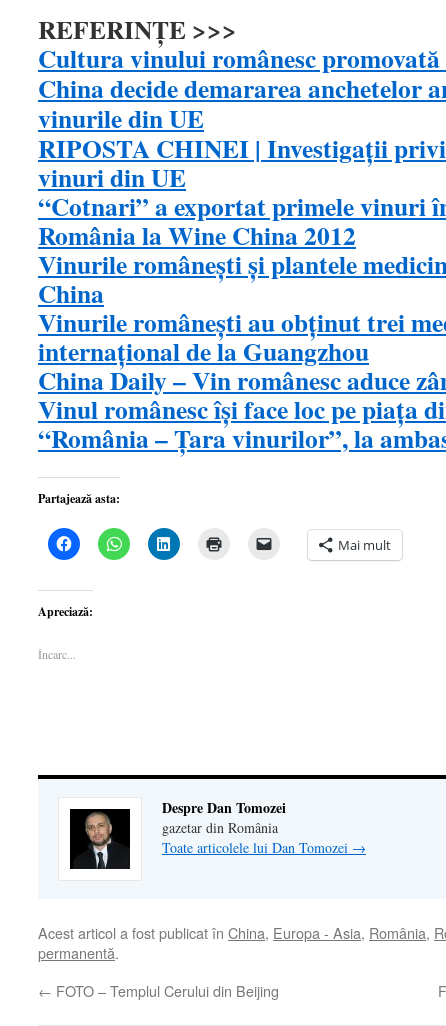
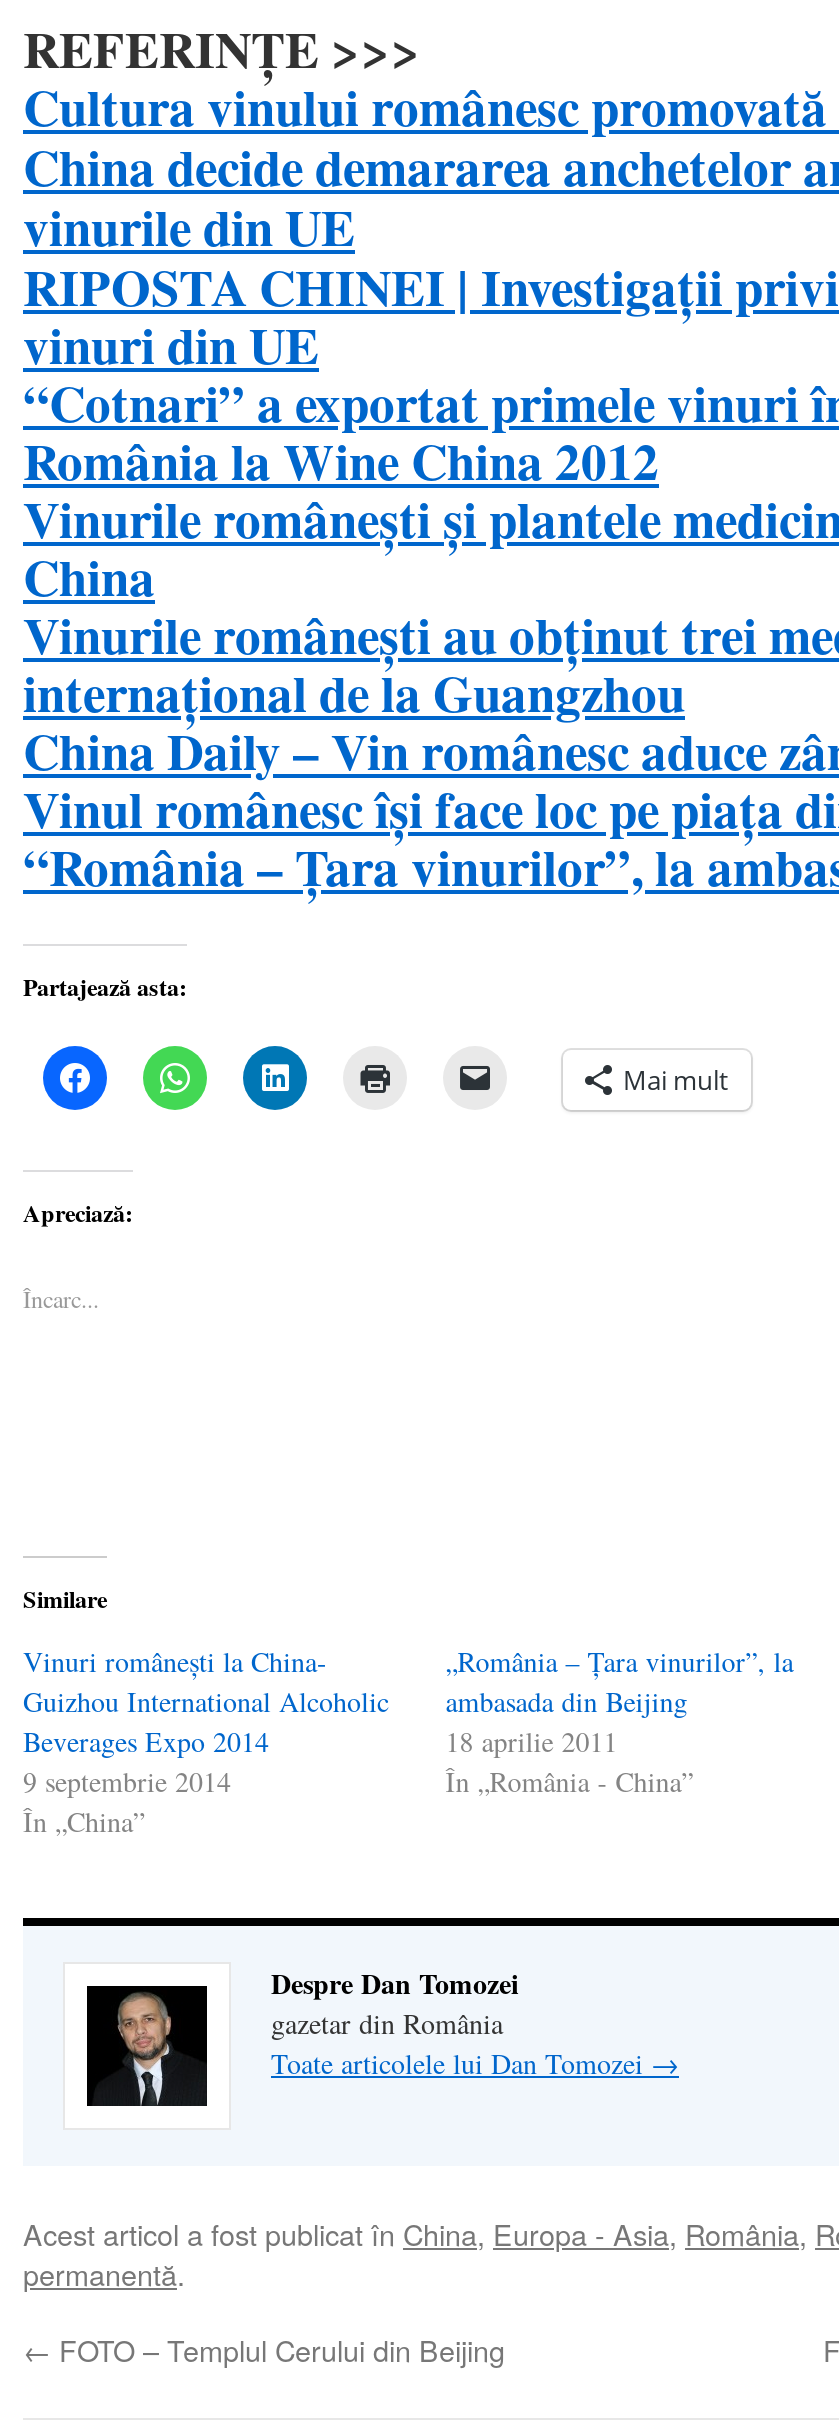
+ Similare
+ Vinuri românești la China-
+ Guizhou International Alcoholic
+ Beverages Expo 2014
+ 9 septembrie 2014
+ În „China”

+ „România – Ţara vinurilor”, la
+ ambasada din Beijing
+ 18 aprilie 2011
+ În „România - China”
